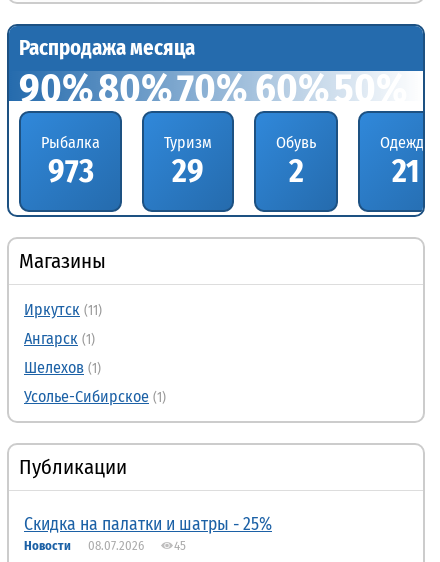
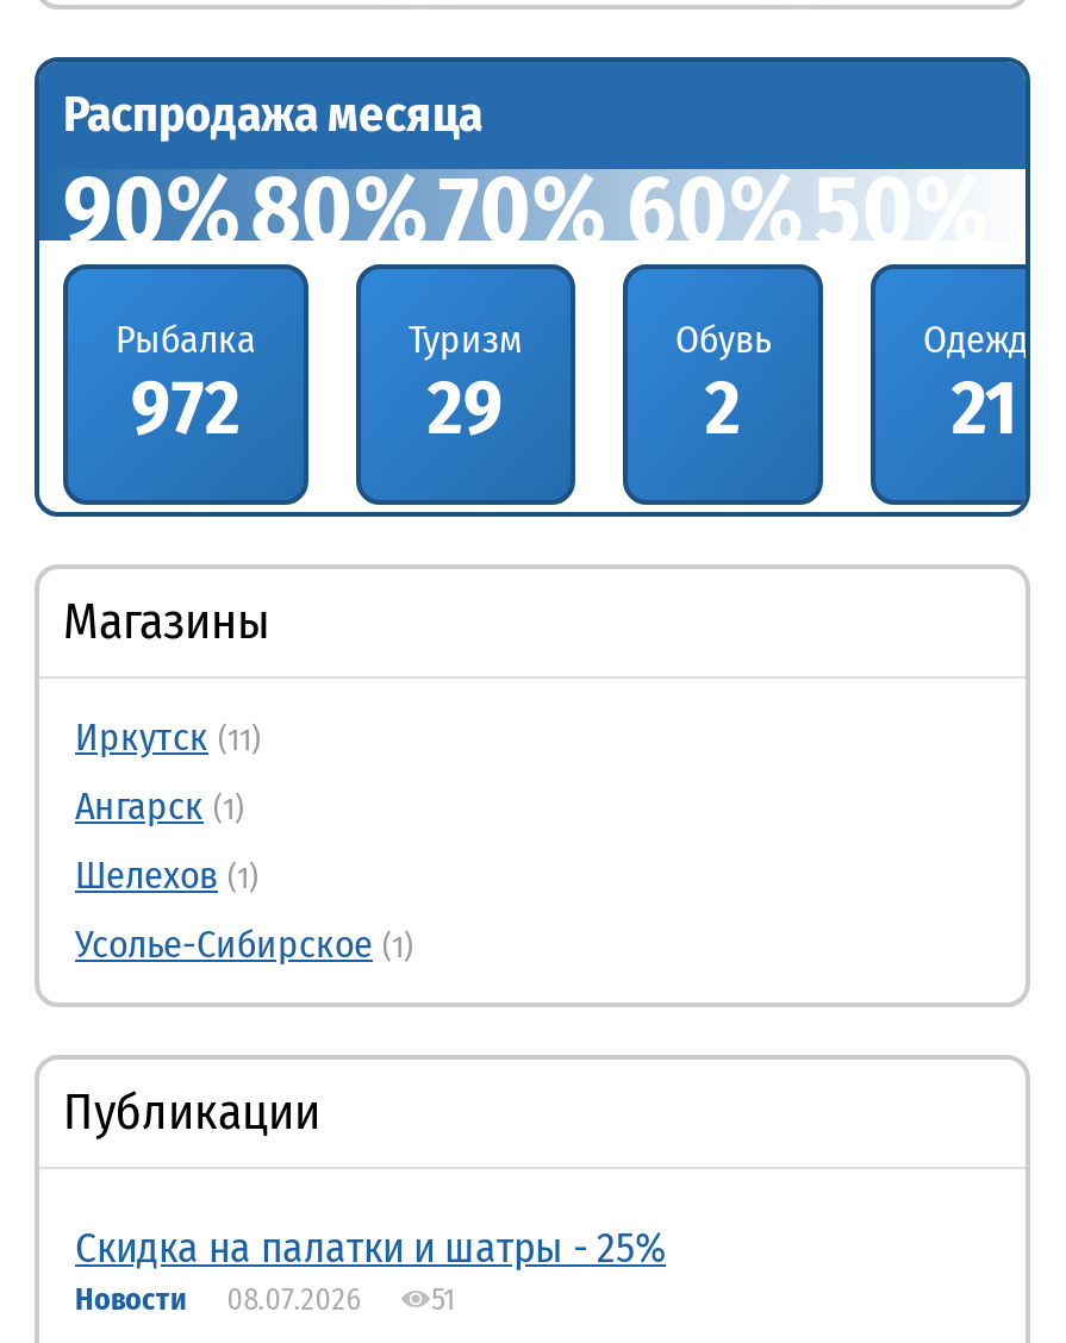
- 973
+ 972

- Новости 08.07.2026 45
+ Новости 08.07.2026 51
